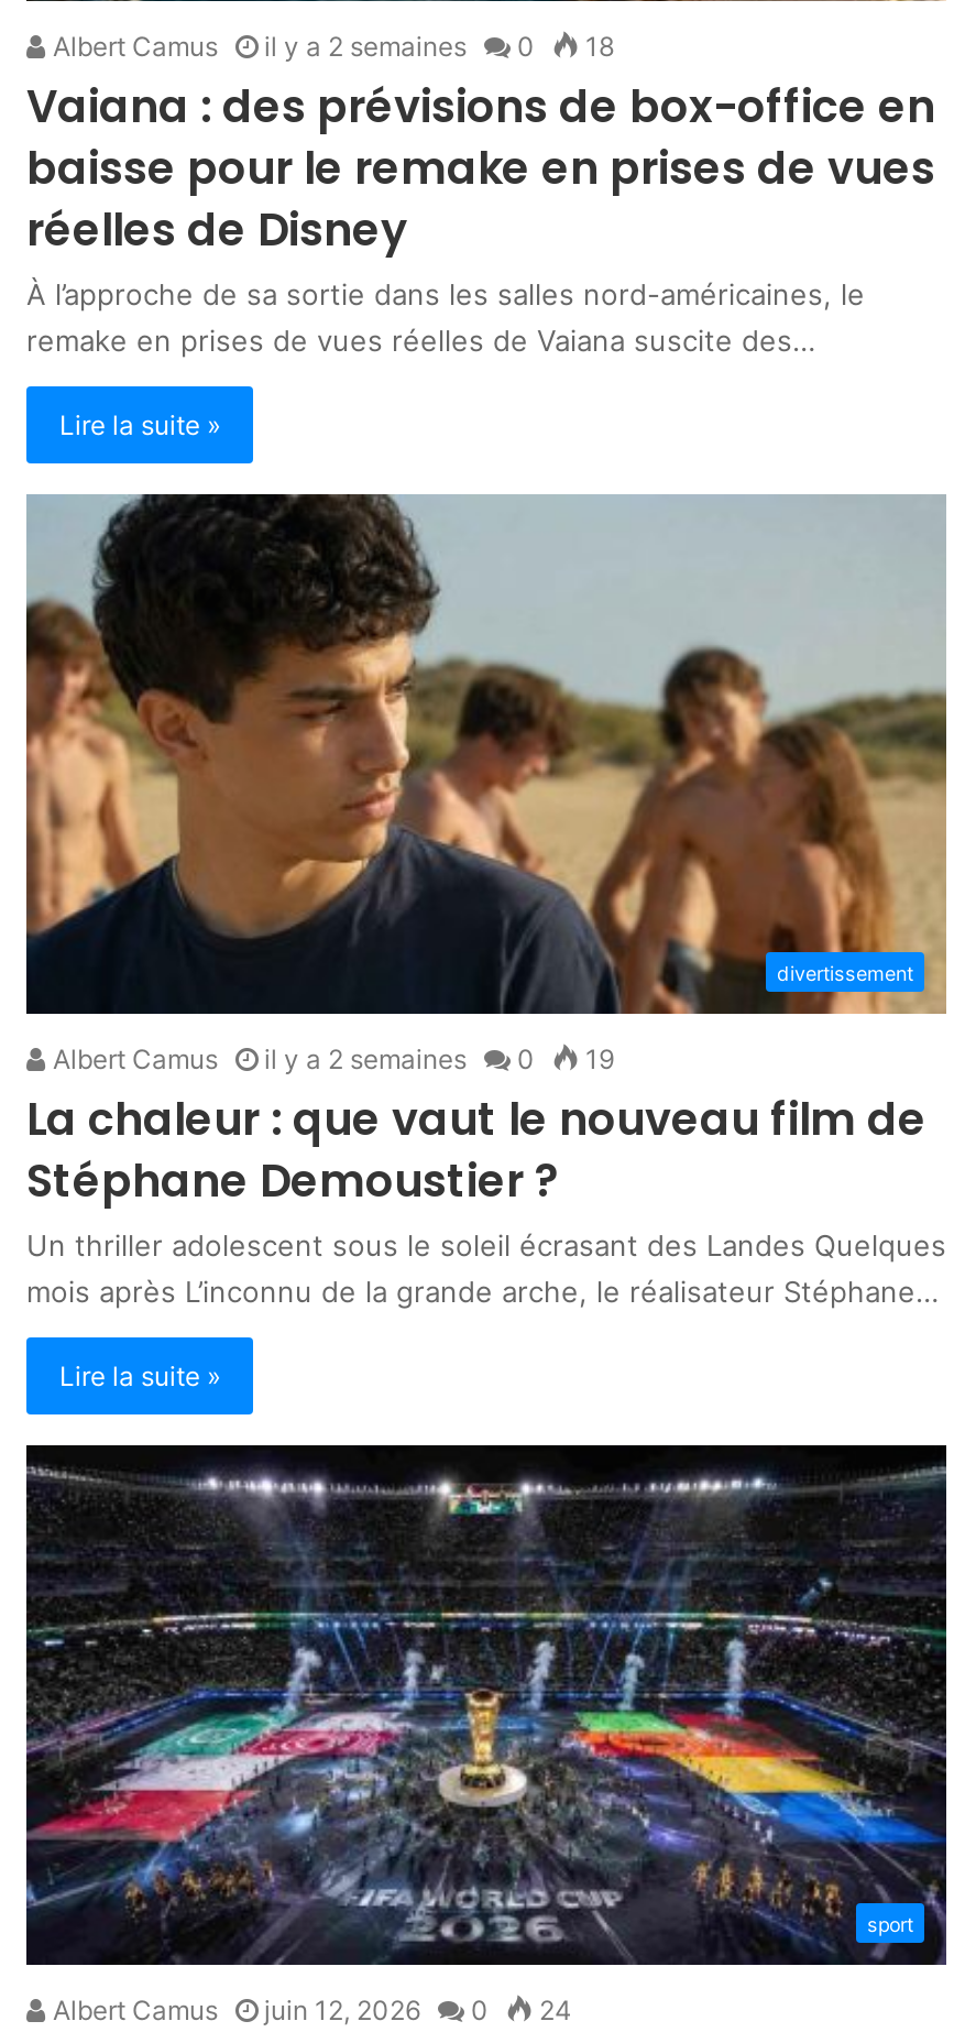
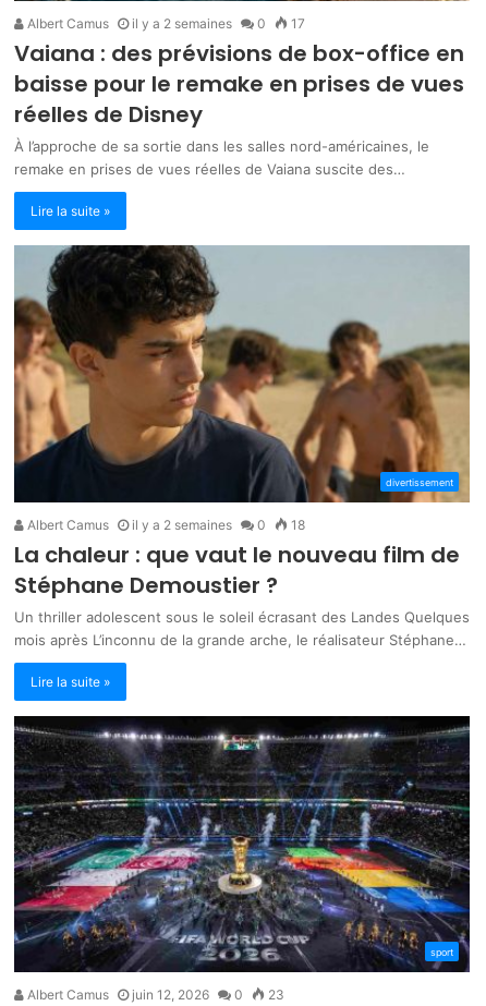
- Albert Camus il y a 2 semaines 0 18
+ Albert Camus il y a 2 semaines 0 17

- Albert Camus il y a 2 semaines 0 19
+ Albert Camus il y a 2 semaines 0 18

- Albert Camus juin 12, 2026 0 24
+ Albert Camus juin 12, 2026 0 23
